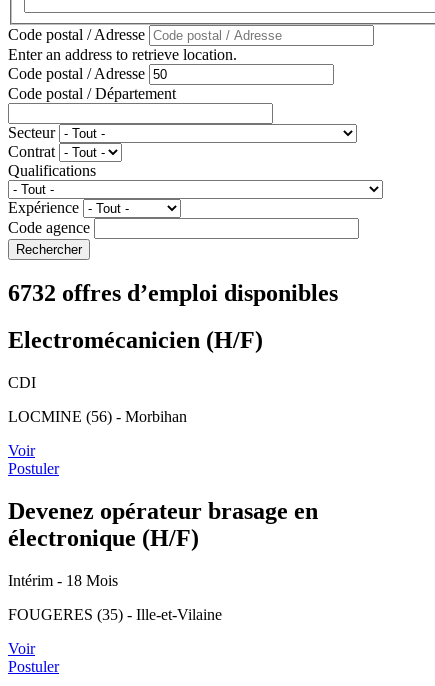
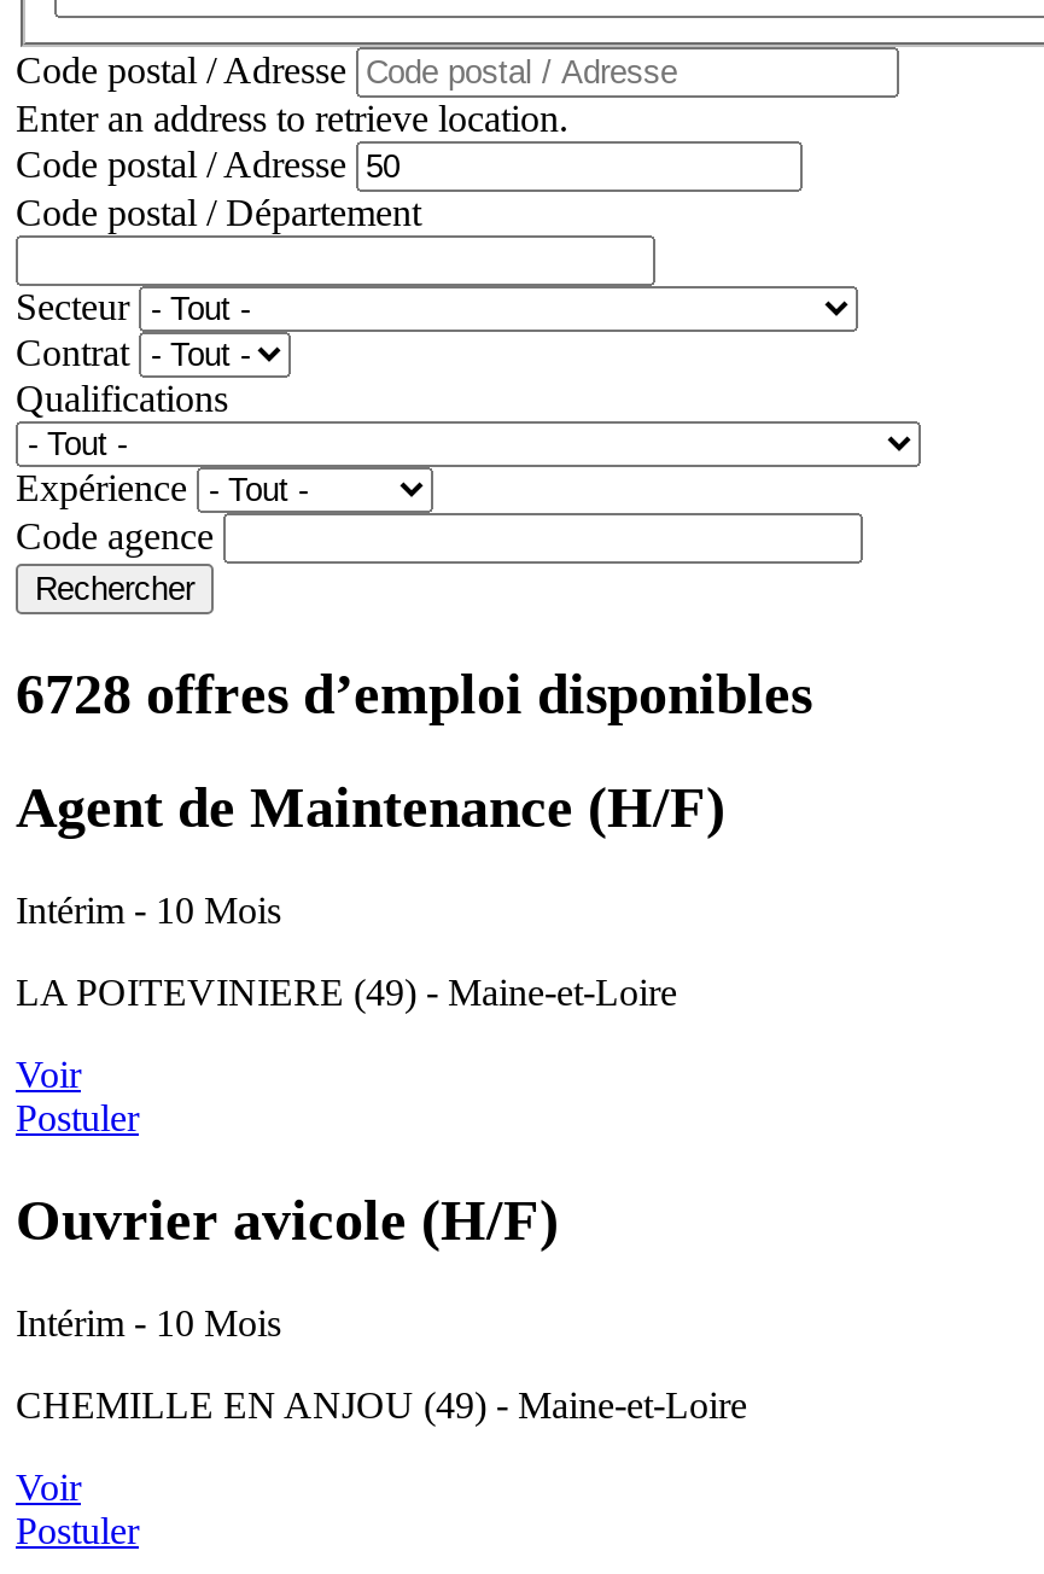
- 6732 offres d’emploi disponibles
+ 6728 offres d’emploi disponibles

- Electromécanicien (H/F)
+ Agent de Maintenance (H/F)

- CDI
+ Intérim - 10 Mois

- LOCMINE (56) - Morbihan
+ LA POITEVINIERE (49) - Maine-et-Loire

- Devenez opérateur brasage en
- électronique (H/F)
+ Ouvrier avicole (H/F)

- Intérim - 18 Mois
+ Intérim - 10 Mois

- FOUGERES (35) - Ille-et-Vilaine
+ CHEMILLE EN ANJOU (49) - Maine-et-Loire
